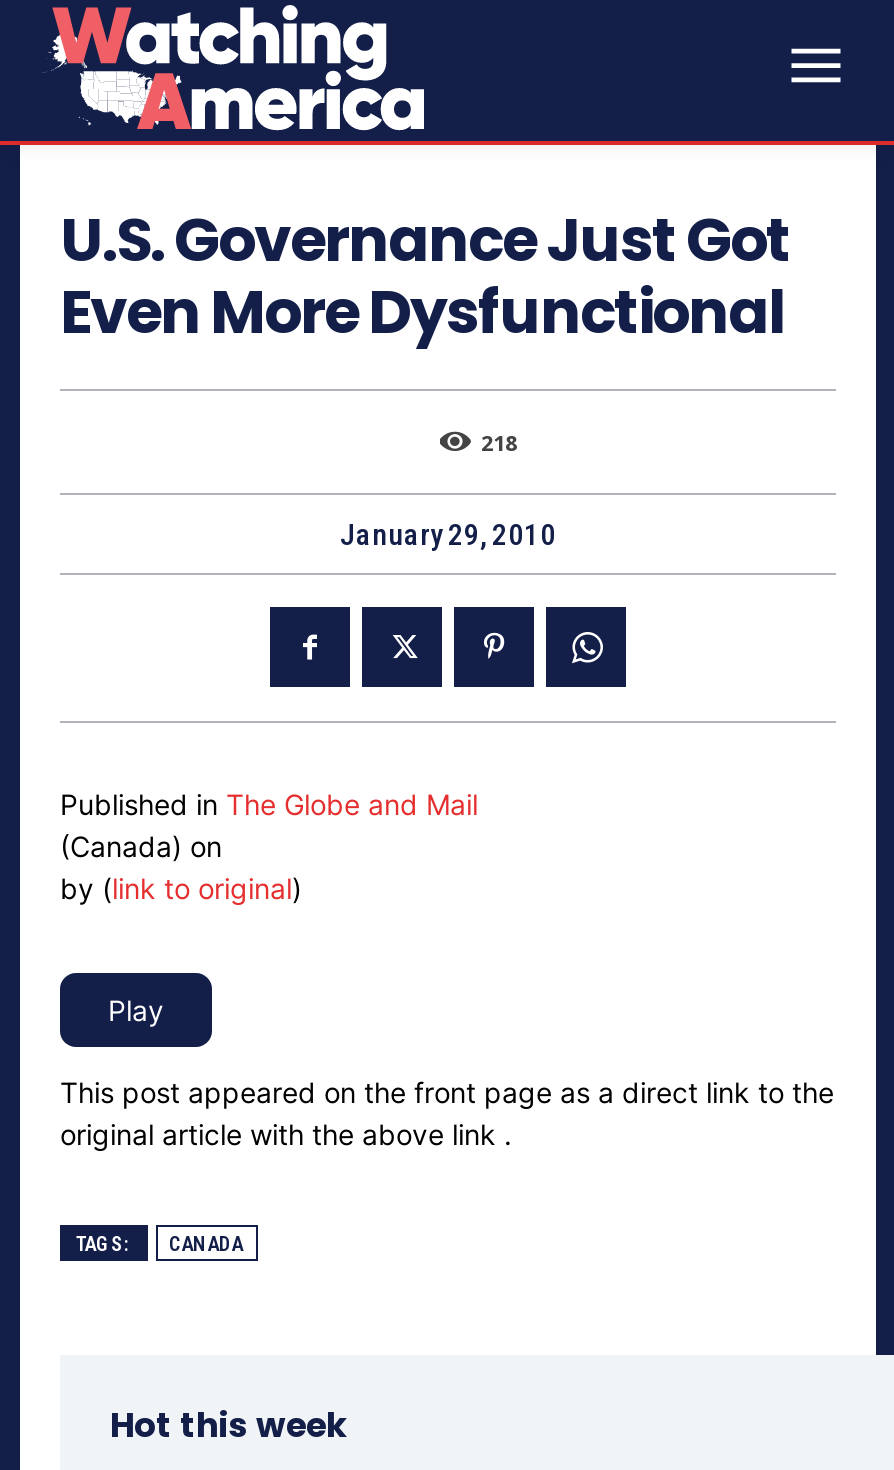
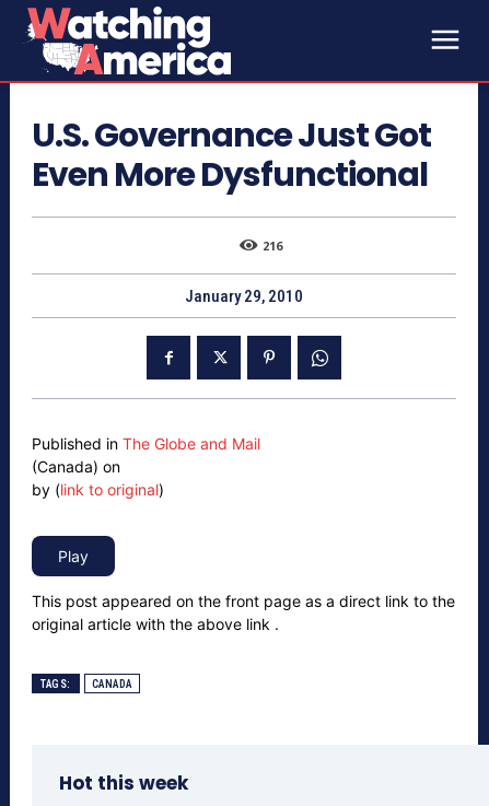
- 218
+ 216
